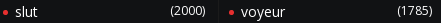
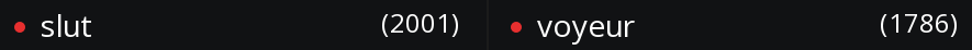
- (2000)
+ (2001)

- (1785)
+ (1786)
